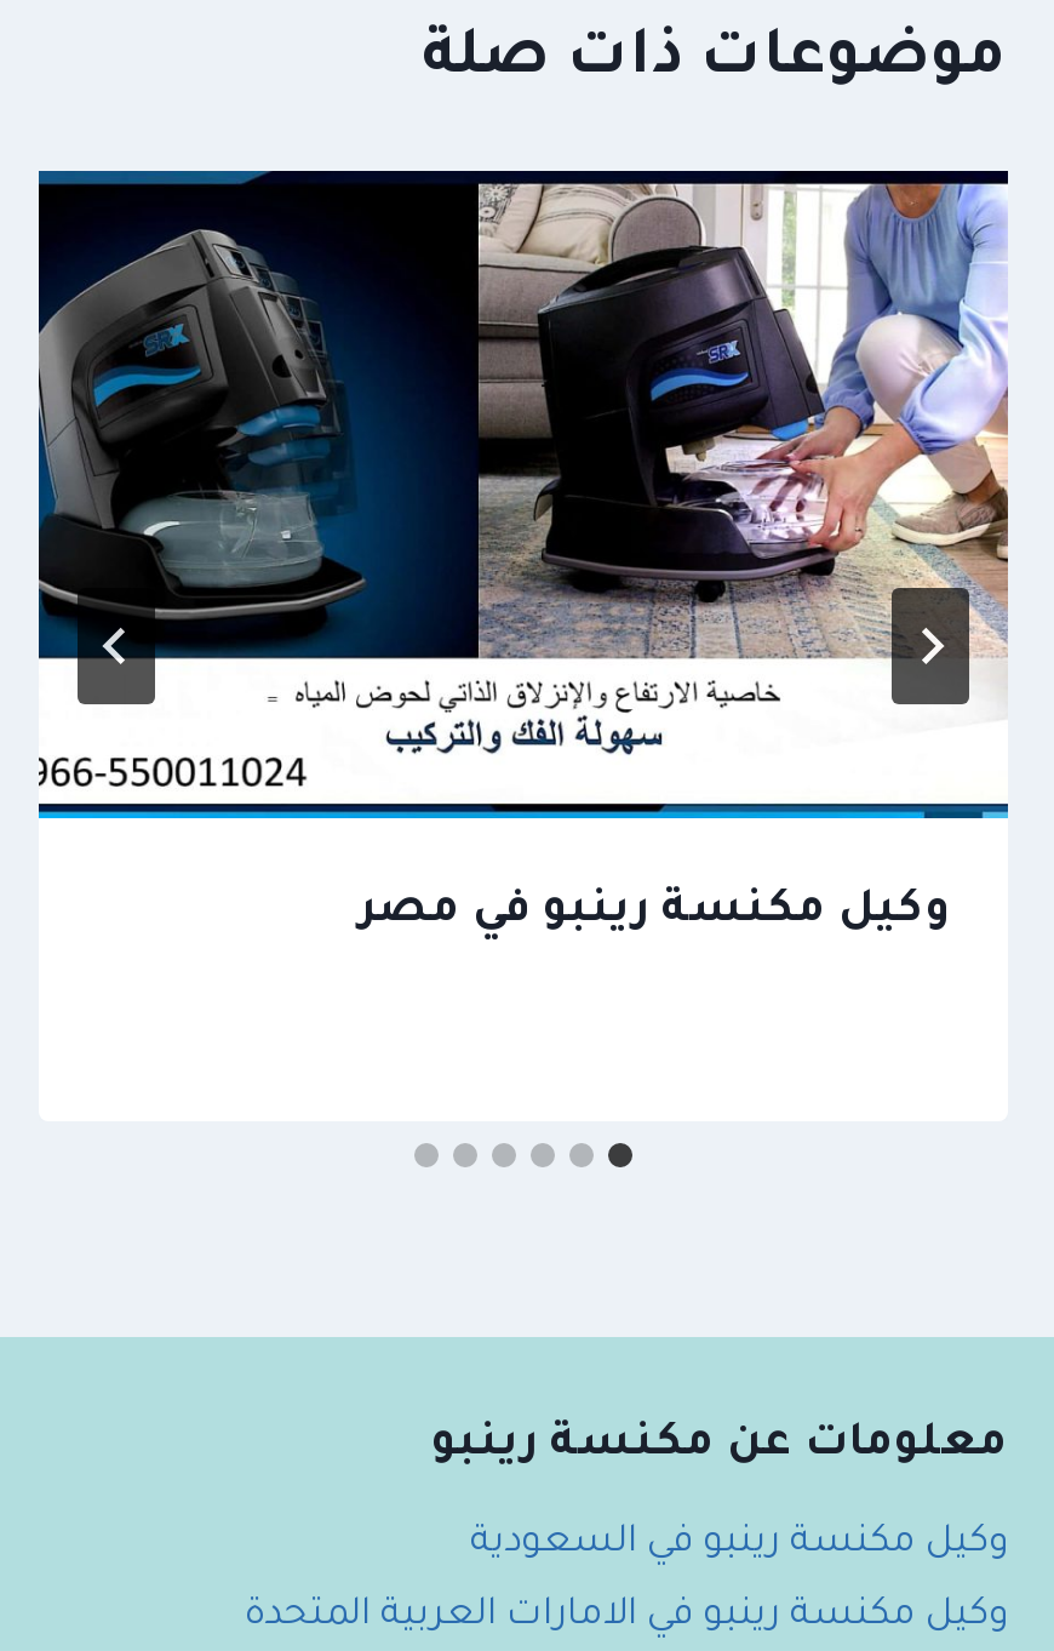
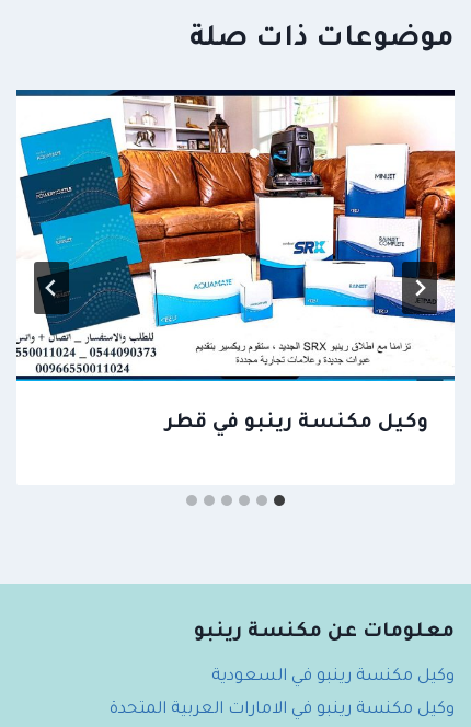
- [image]
- وكيل مكنسة رينبو في مصر
+ [image]
+ وكيل مكنسة رينبو في قطر
